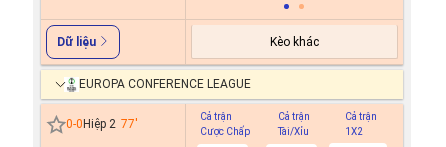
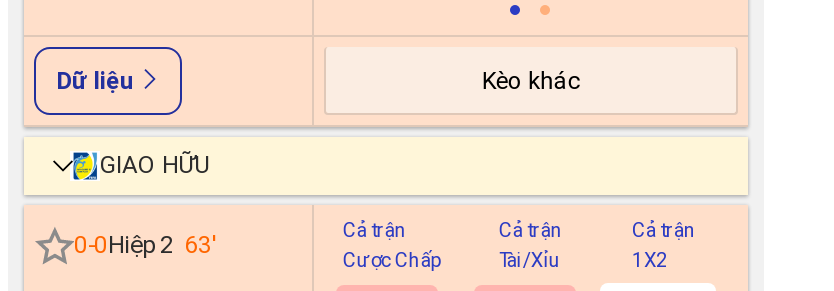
- EUROPA CONFERENCE LEAGUE
+ GIAO HỮU

- 0-0Hiệp 2 77'
+ 0-0Hiệp 2 63'
